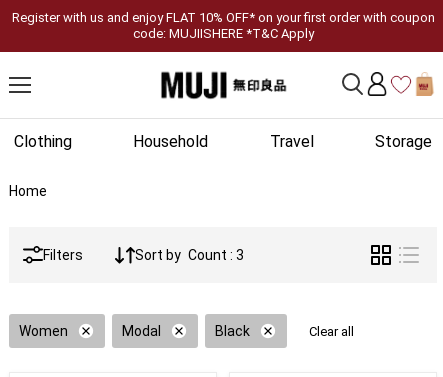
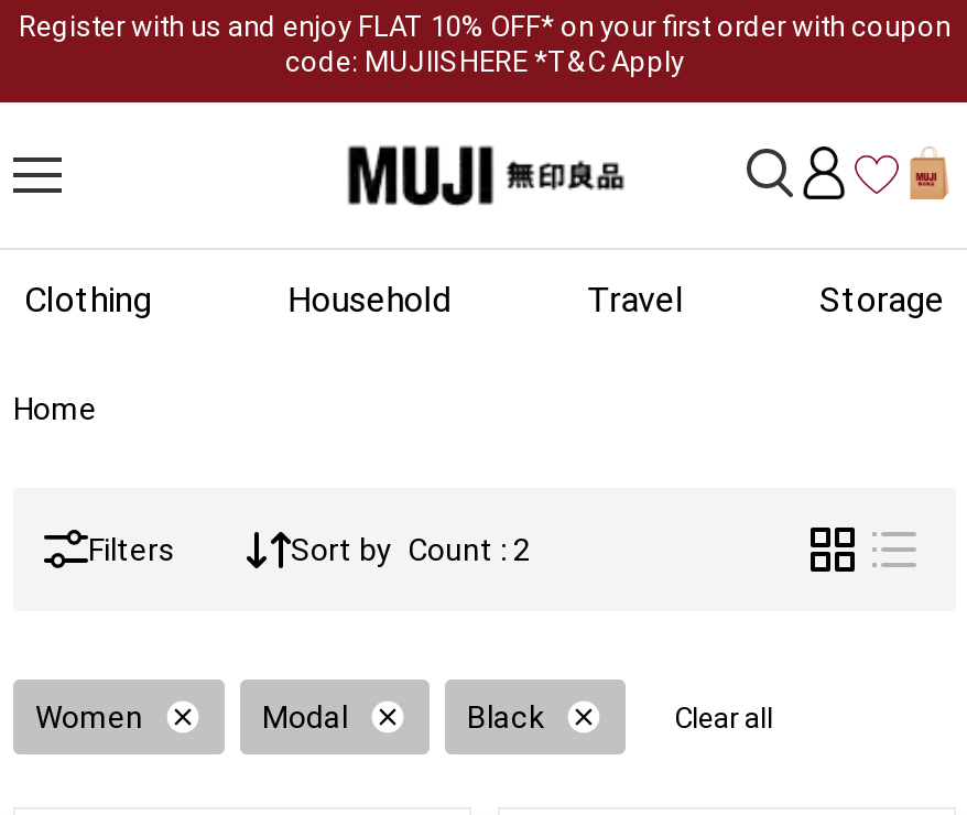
- Sort by Count : 3
+ Sort by Count : 2
